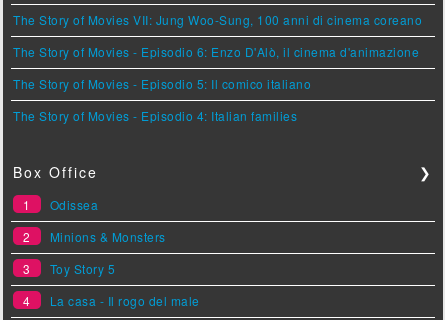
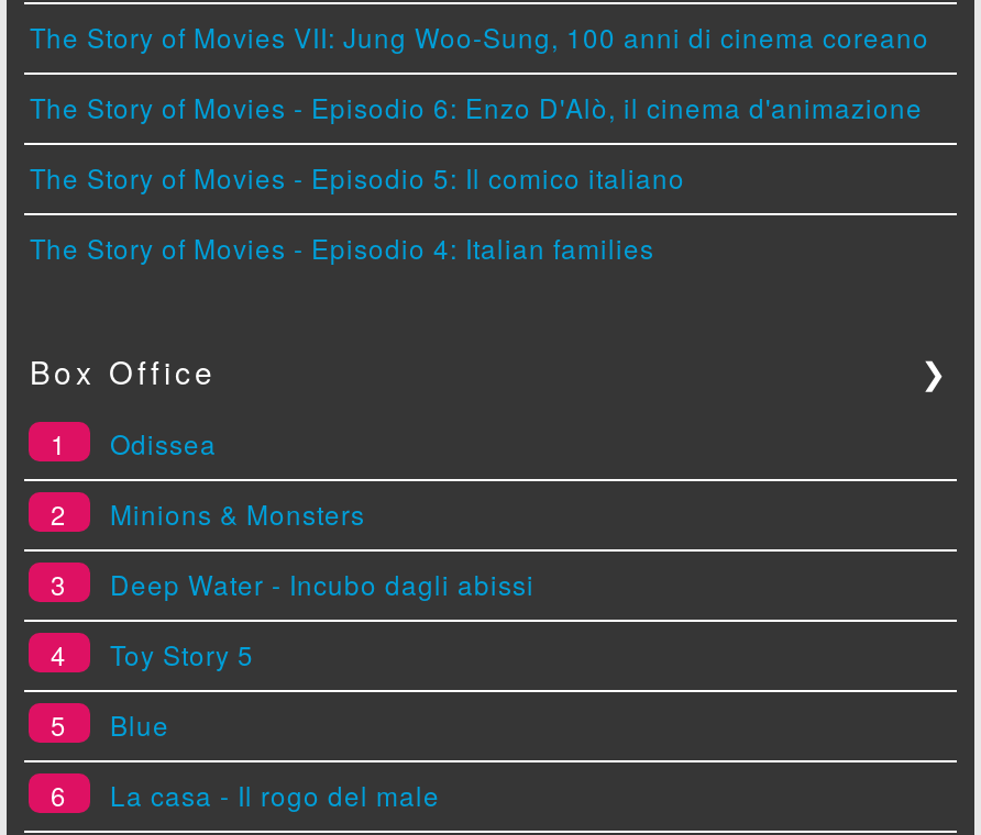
+ Deep Water - Incubo dagli abissi
+ 4

- 4
+ 5
+ Blue
+ 6
